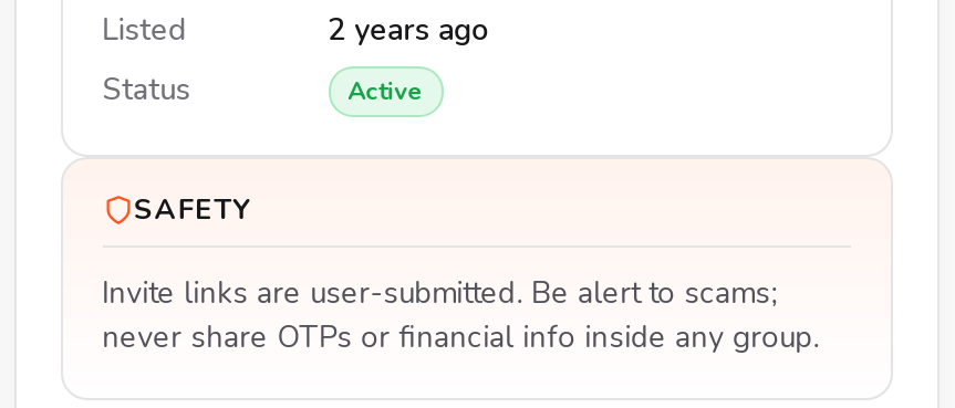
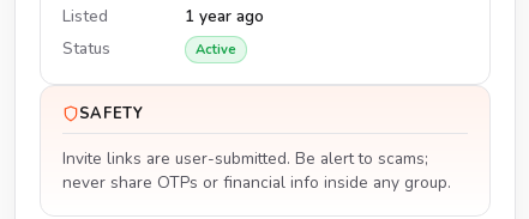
- 2 years ago
+ 1 year ago
